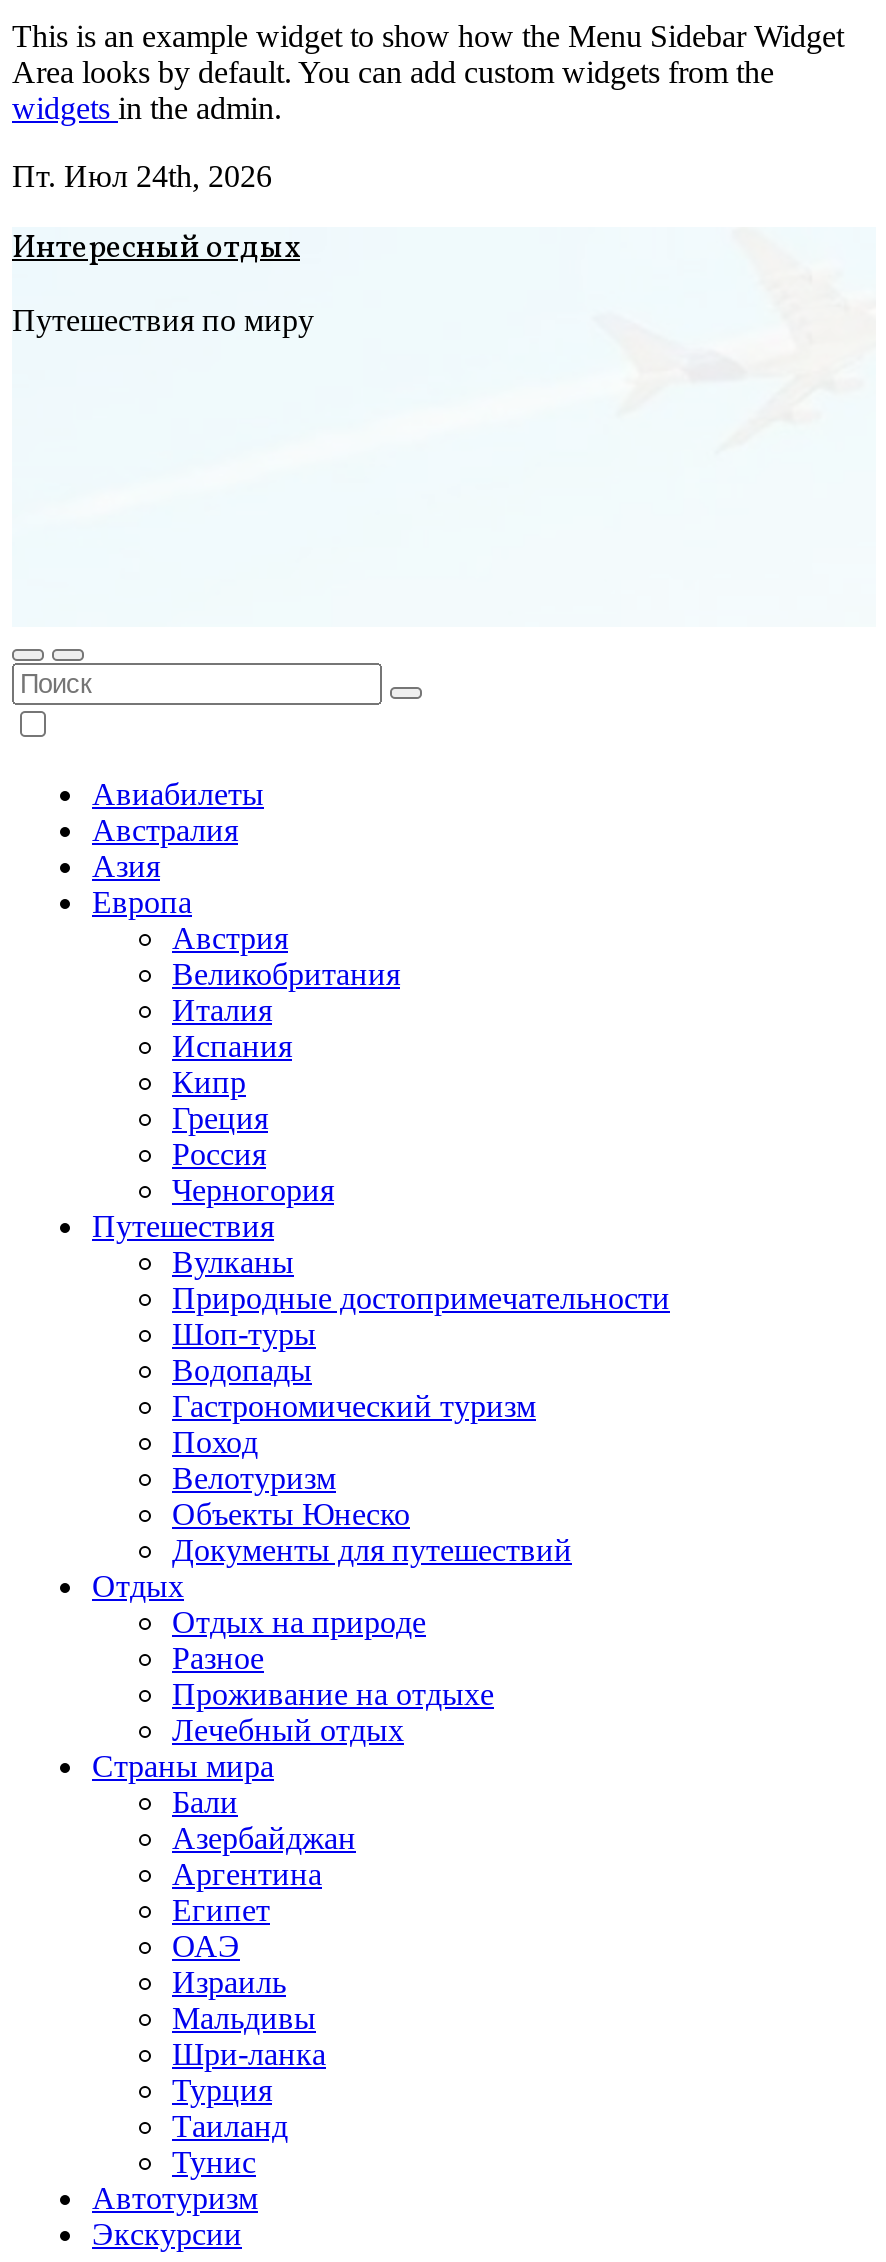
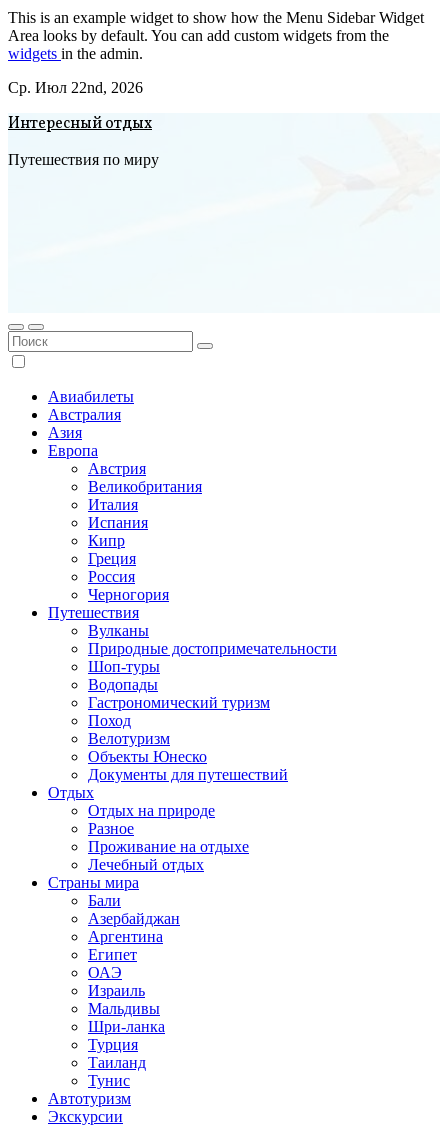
- Пт. Июл 24th, 2026
+ Ср. Июл 22nd, 2026
